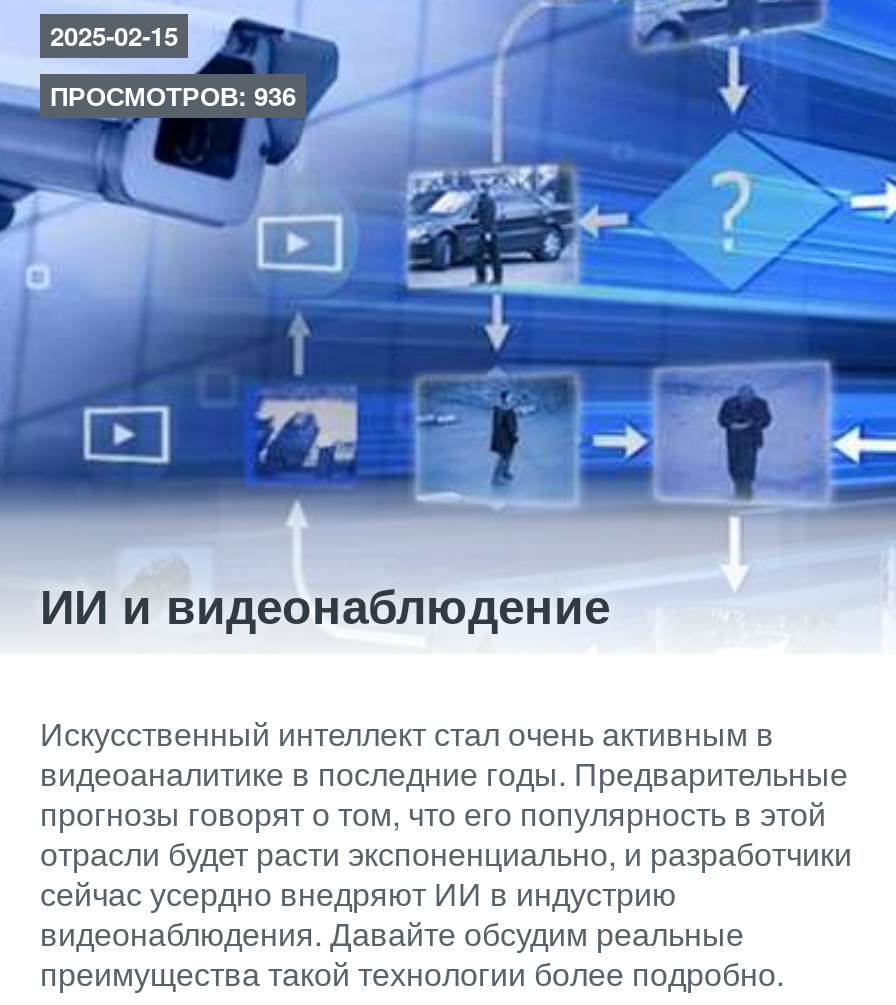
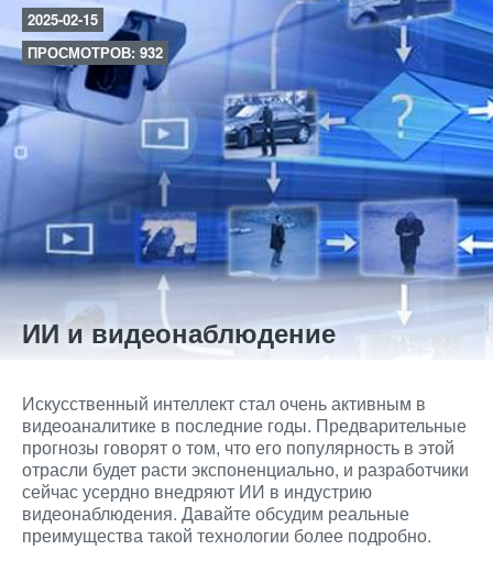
- ПРОСМОТРОВ: 936
+ ПРОСМОТРОВ: 932
